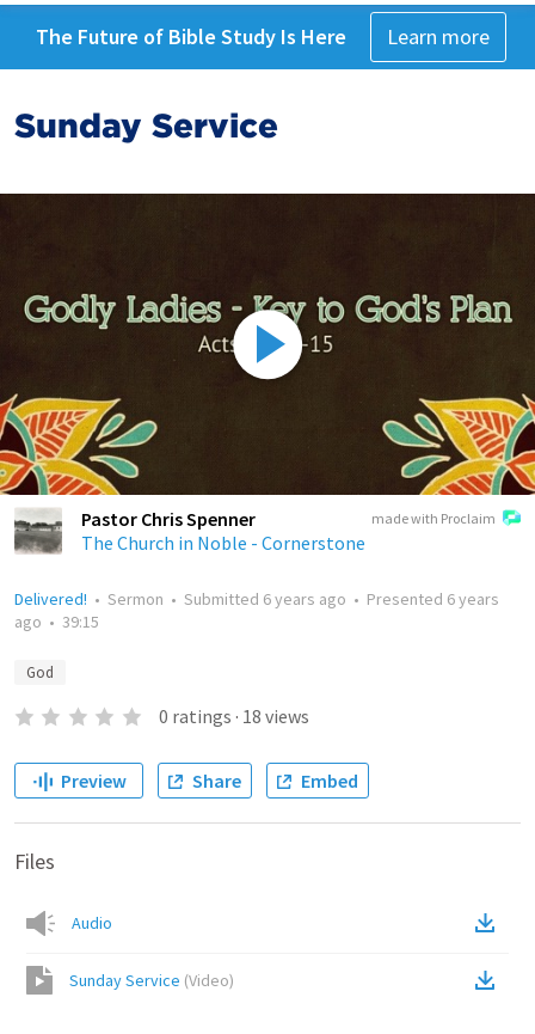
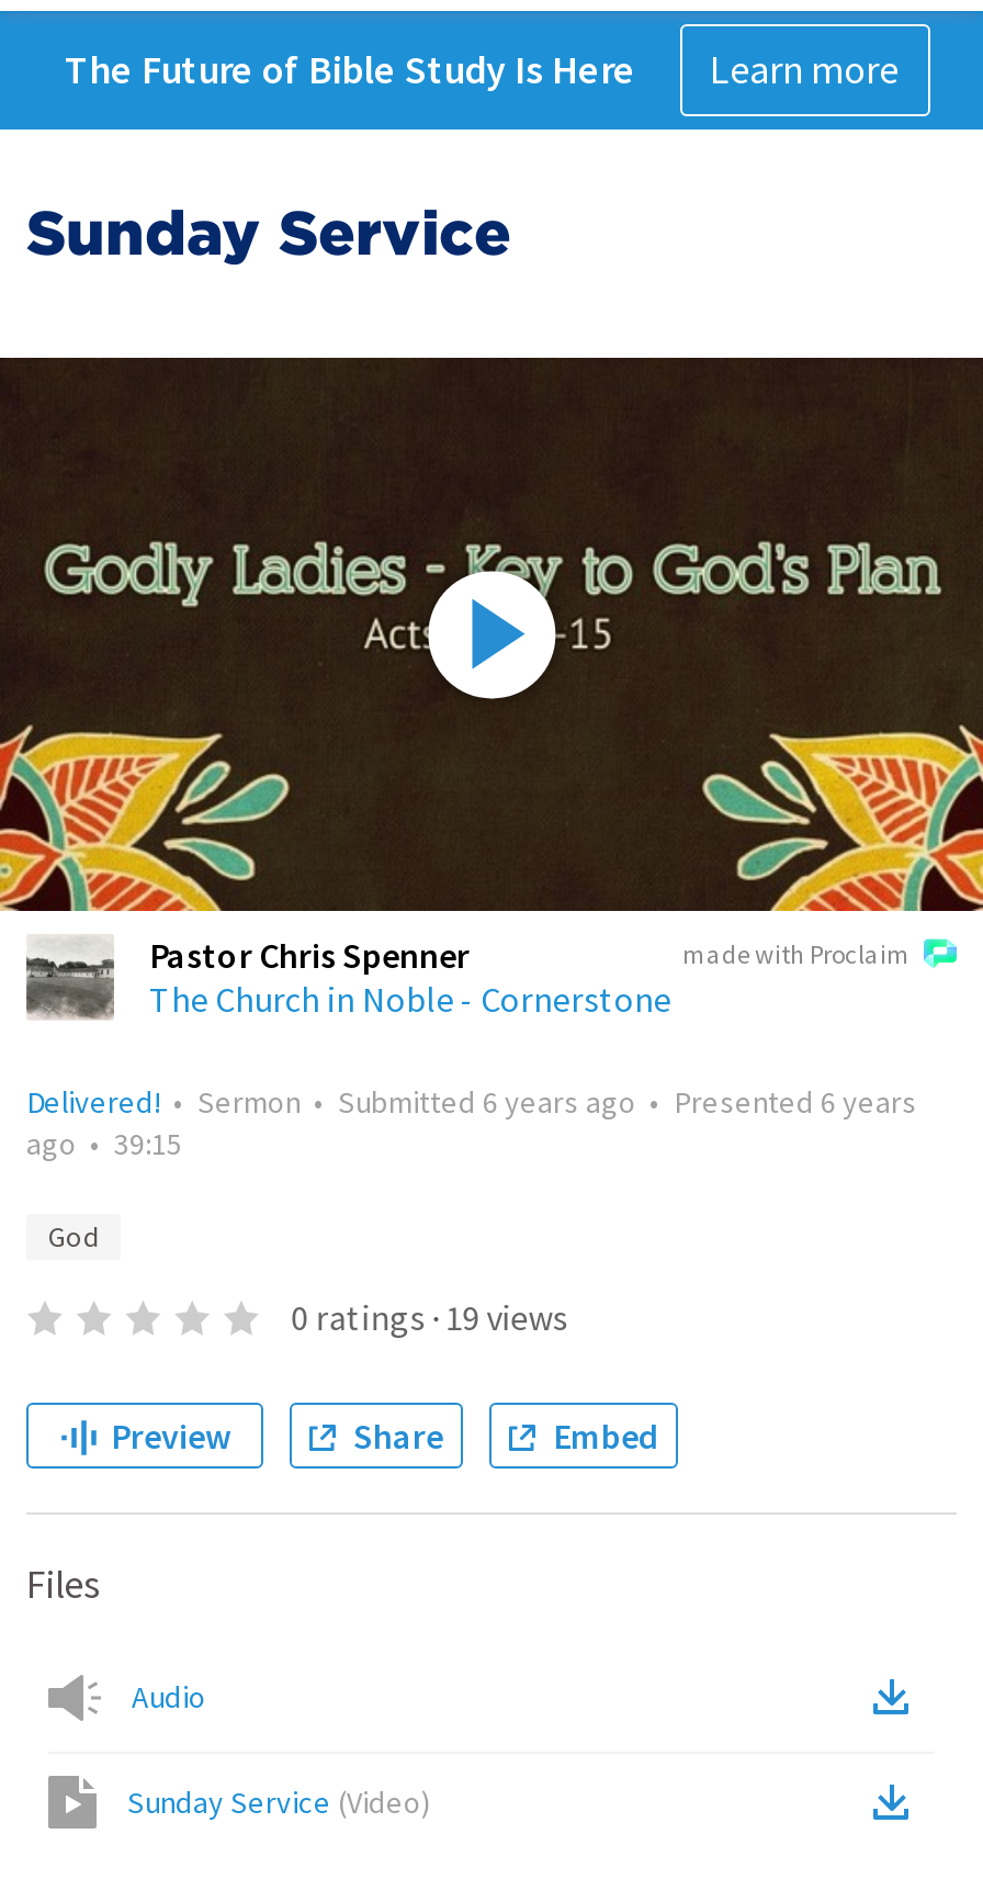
- 0 ratings · 18 views
+ 0 ratings · 19 views
